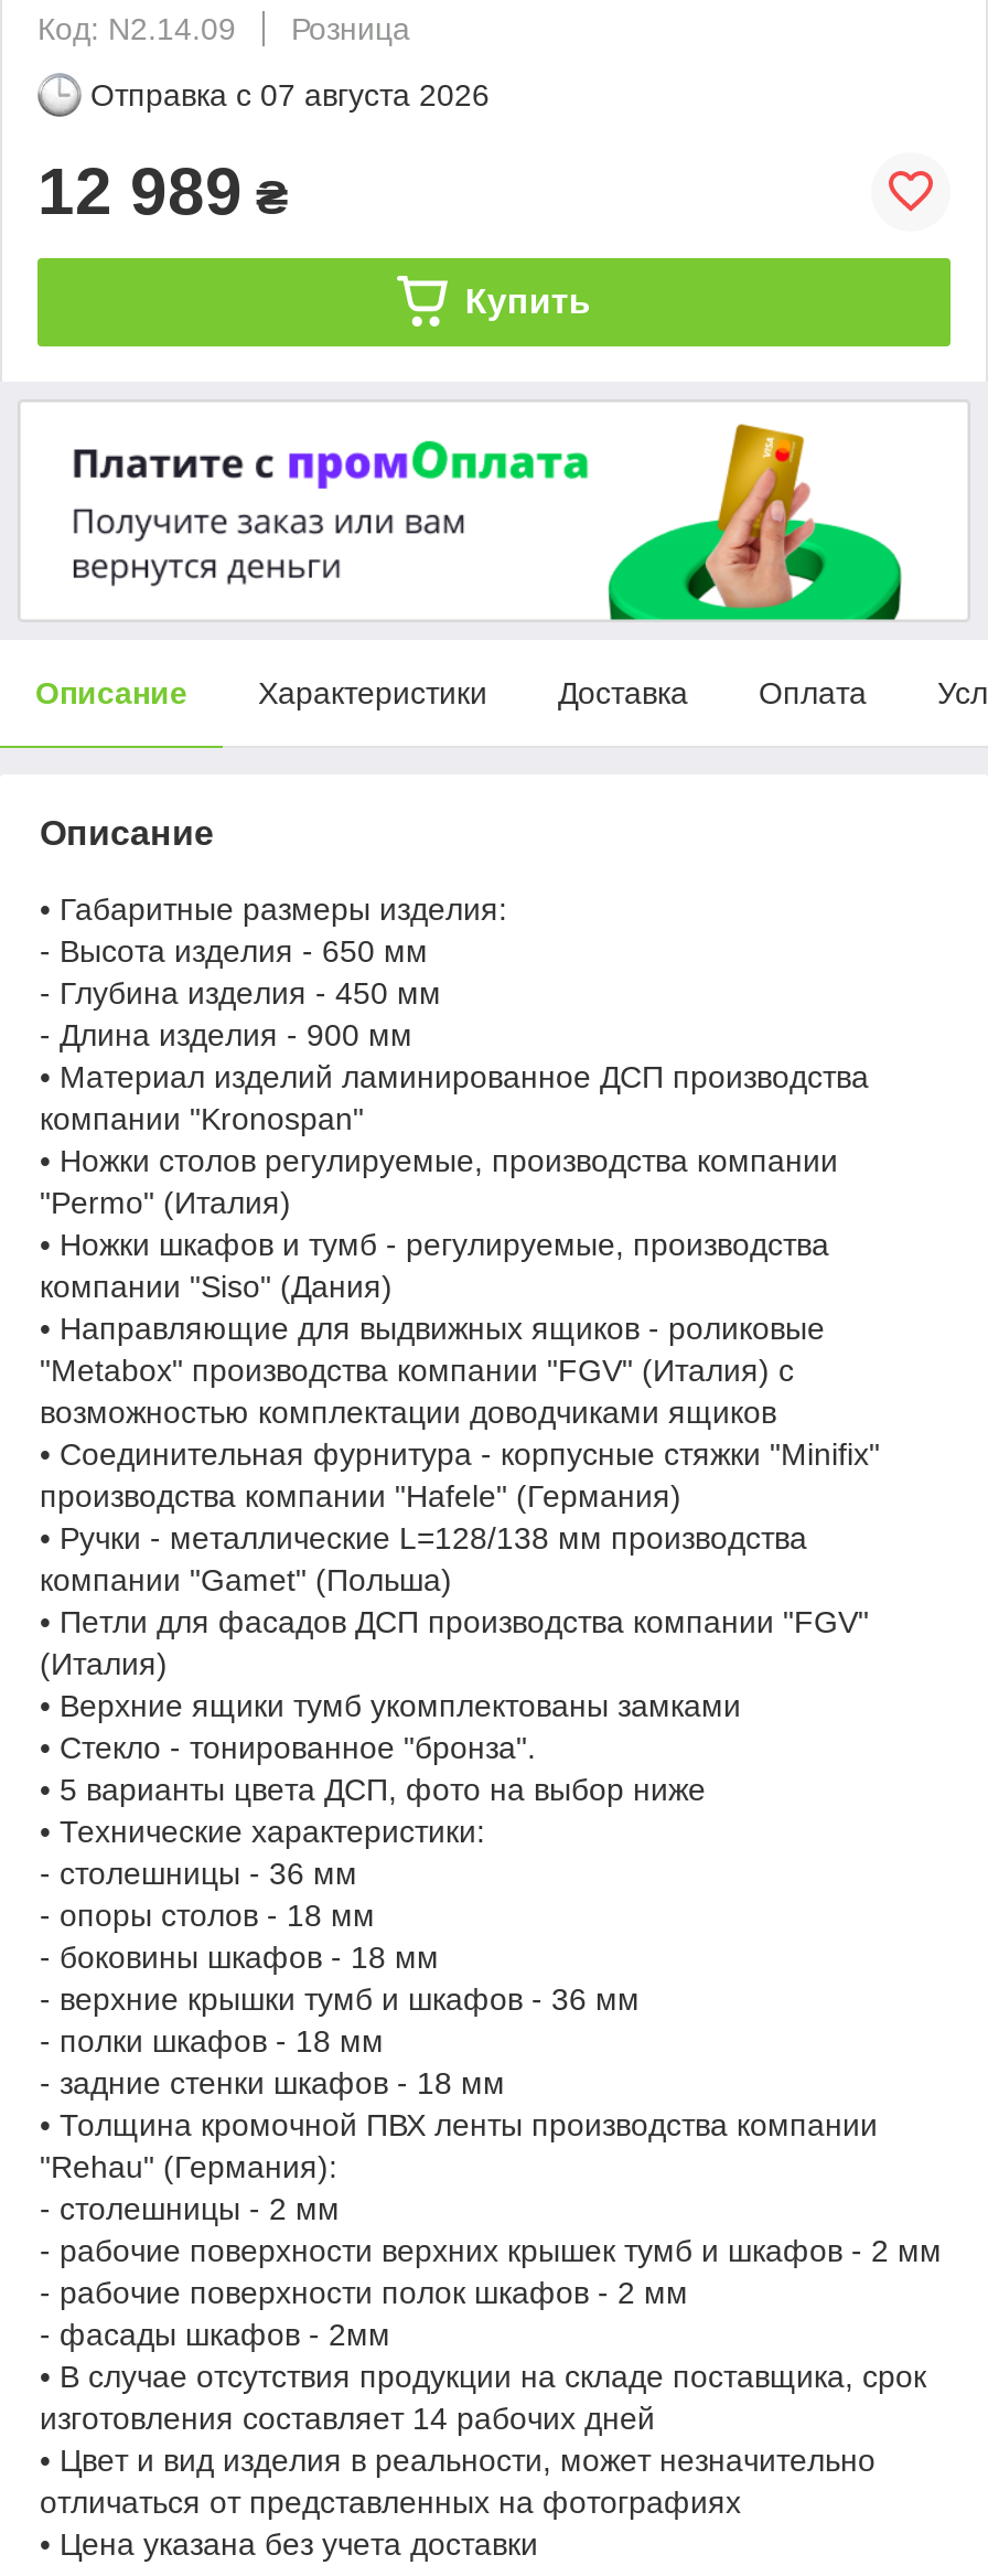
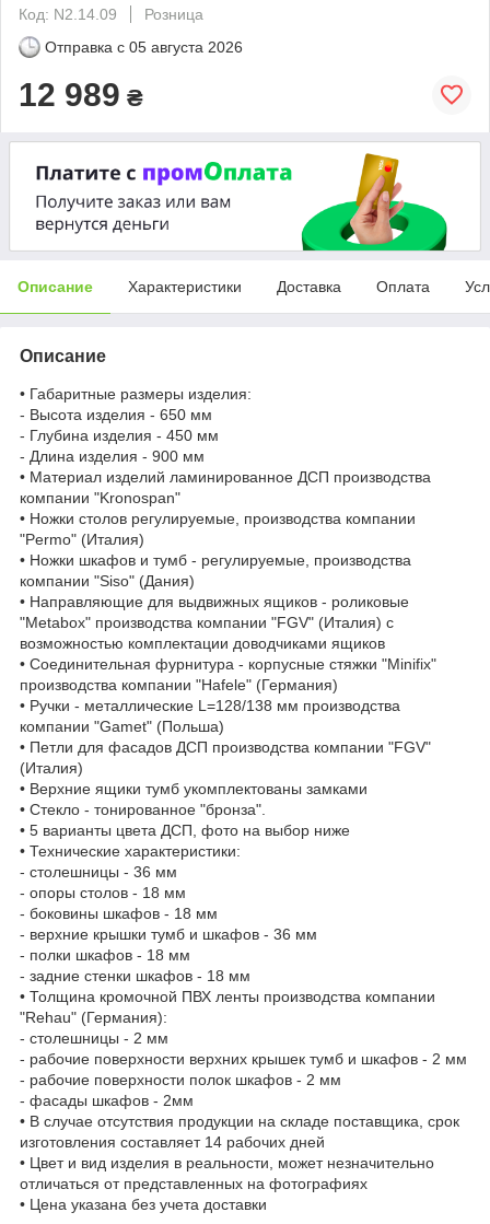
- Отправка с 07 августа 2026
+ Отправка с 05 августа 2026

- Купить
